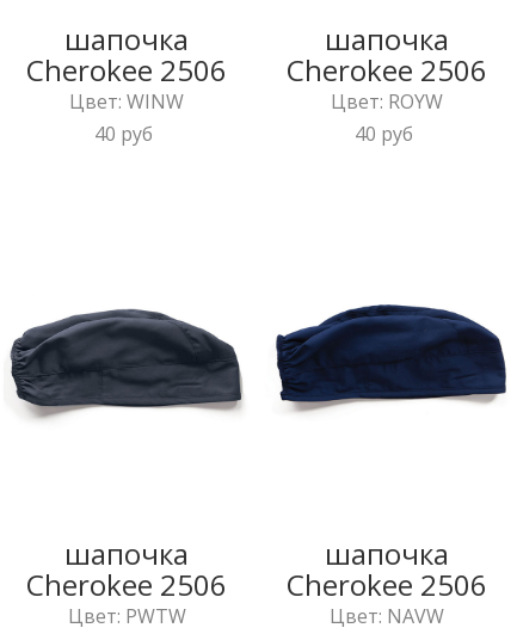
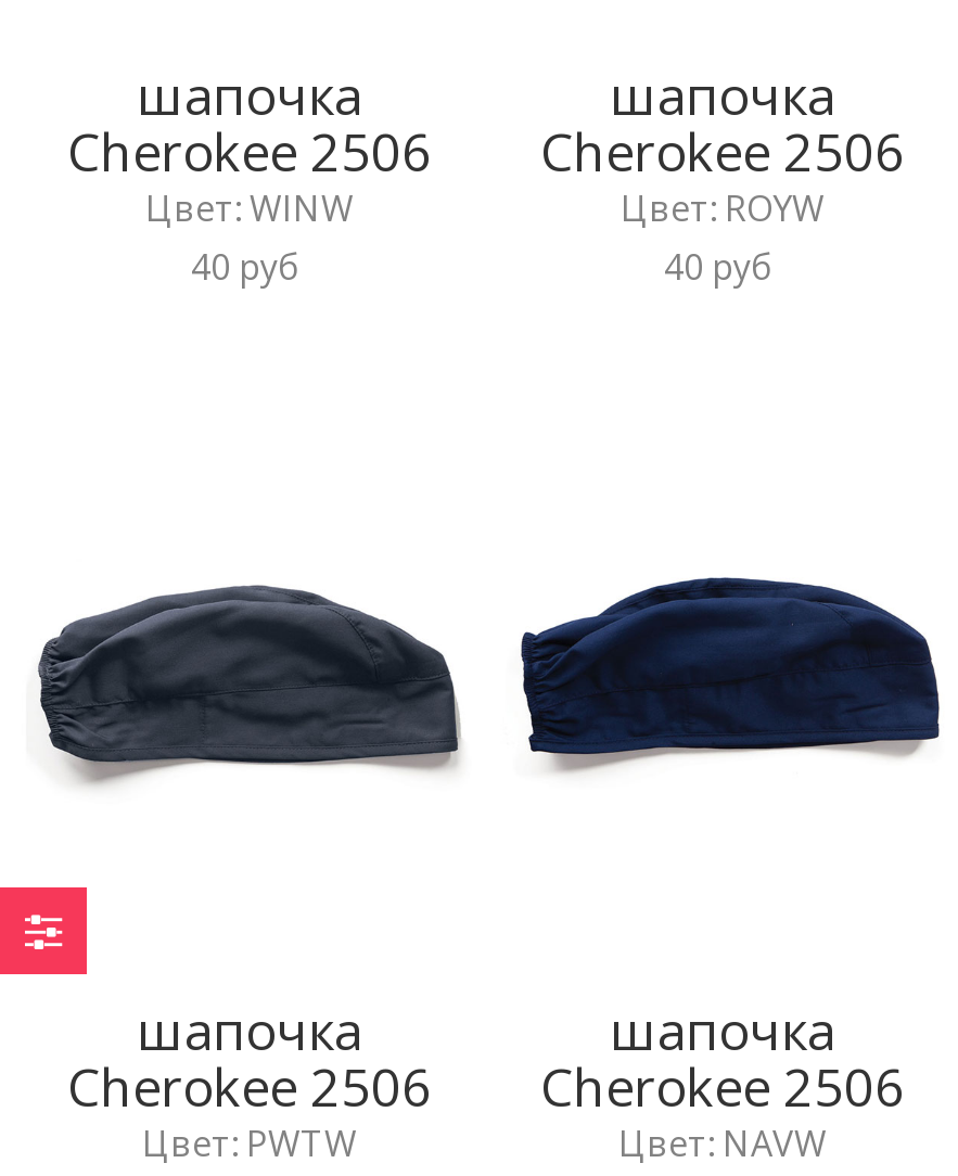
+ [image]
